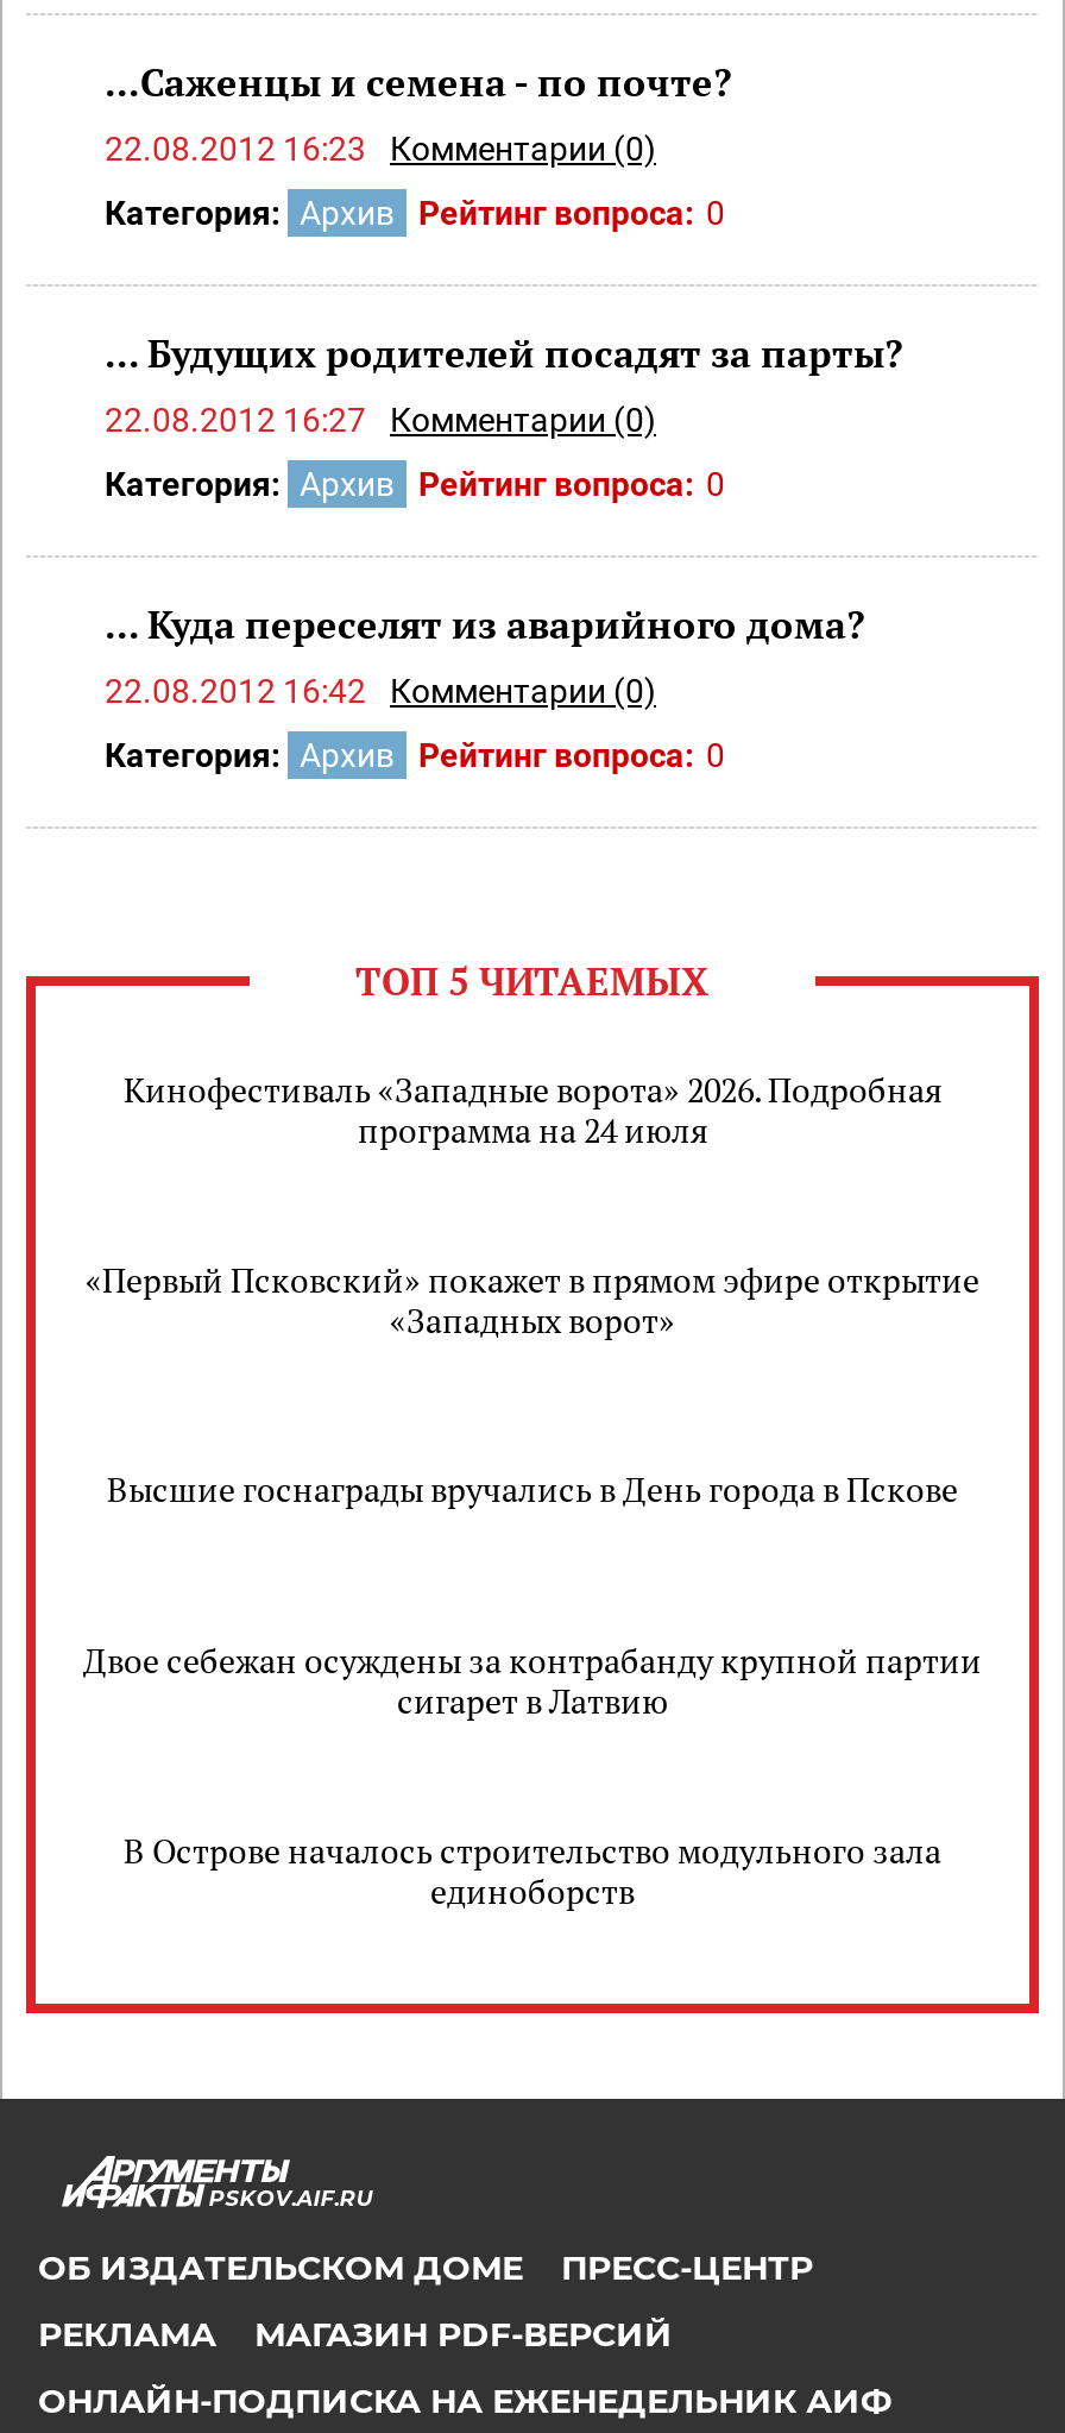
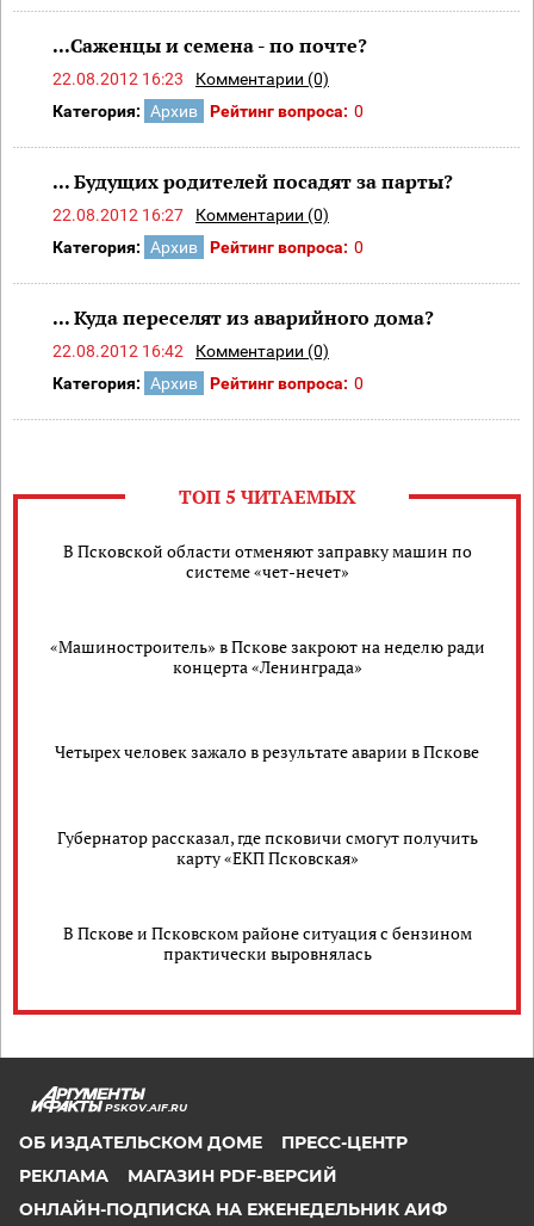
- Кинофестиваль «Западные ворота» 2026. Подробная
- программа на 24 июля
+ В Псковской области отменяют заправку машин по
+ системе «чет-нечет»

- «Первый Псковский» покажет в прямом эфире открытие
- «Западных ворот»
+ «Машиностроитель» в Пскове закроют на неделю ради
+ концерта «Ленинграда»

- Высшие госнаграды вручались в День города в Пскове
+ Четырех человек зажало в результате аварии в Пскове

- Двое себежан осуждены за контрабанду крупной партии
- сигарет в Латвию
+ Губернатор рассказал, где псковичи смогут получить
+ карту «ЕКП Псковская»

- В Острове началось строительство модульного зала
- единоборств
+ В Пскове и Псковском районе ситуация с бензином
+ практически выровнялась
